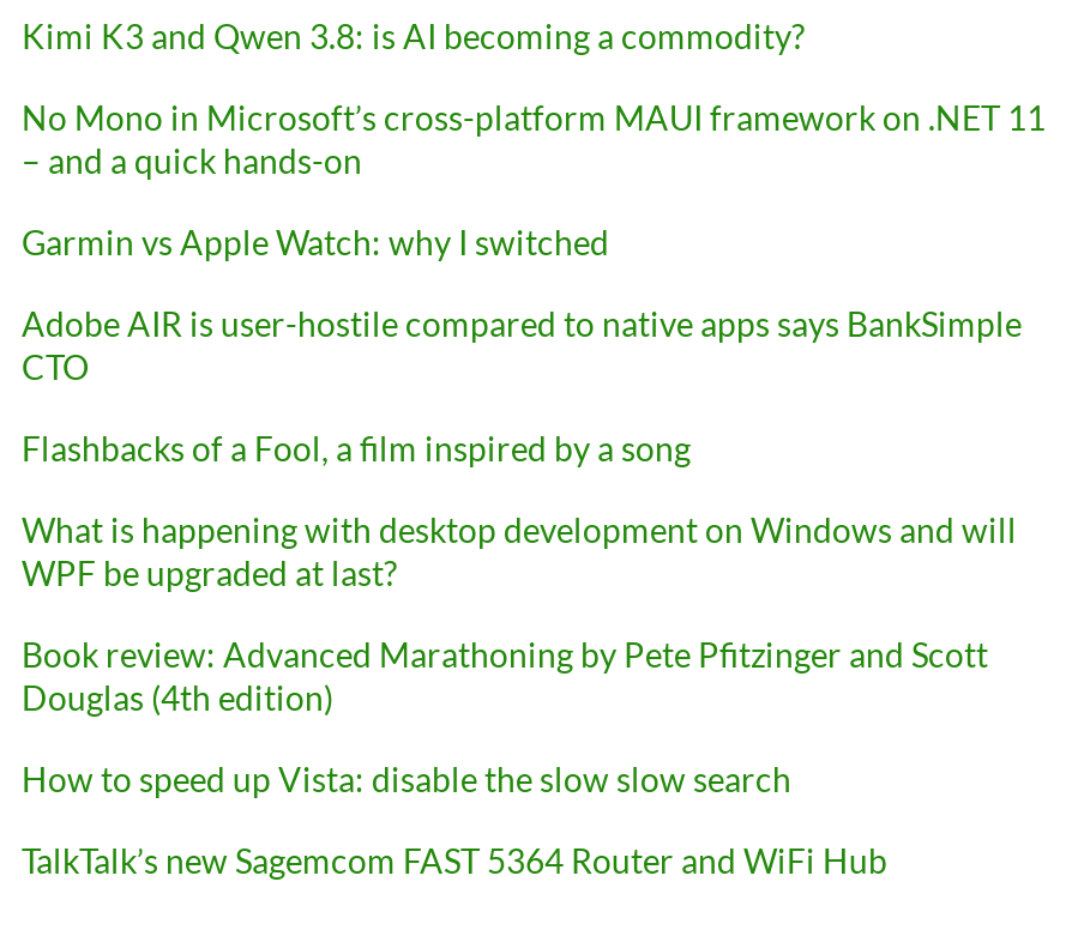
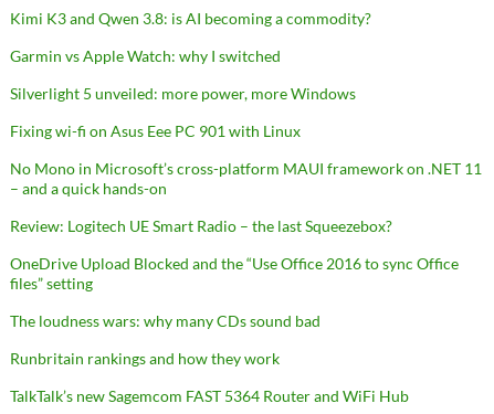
+ Silverlight 5 unveiled: more power, more Windows
+ Fixing wi-fi on Asus Eee PC 901 with Linux

moved down: No Mono in Microsoft’s cross-platform MAUI framework on .NET 11 | – and a quick hands-on

moved up: Garmin vs Apple Watch: why I switched

- Adobe AIR is user-hostile compared to native apps says BankSimple
- CTO
- Flashbacks of a Fool, a film inspired by a song
- What is happening with desktop development on Windows and will
- WPF be upgraded at last?
- Book review: Advanced Marathoning by Pete Pfitzinger and Scott
- Douglas (4th edition)
- How to speed up Vista: disable the slow slow search
+ Review: Logitech UE Smart Radio – the last Squeezebox?
+ OneDrive Upload Blocked and the “Use Office 2016 to sync Office
+ files” setting
+ The loudness wars: why many CDs sound bad
+ Runbritain rankings and how they work
